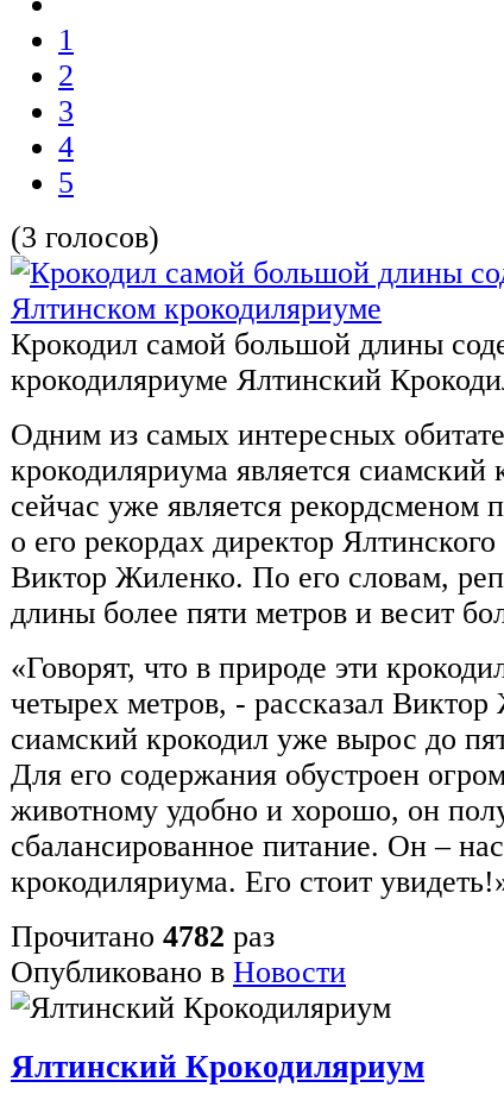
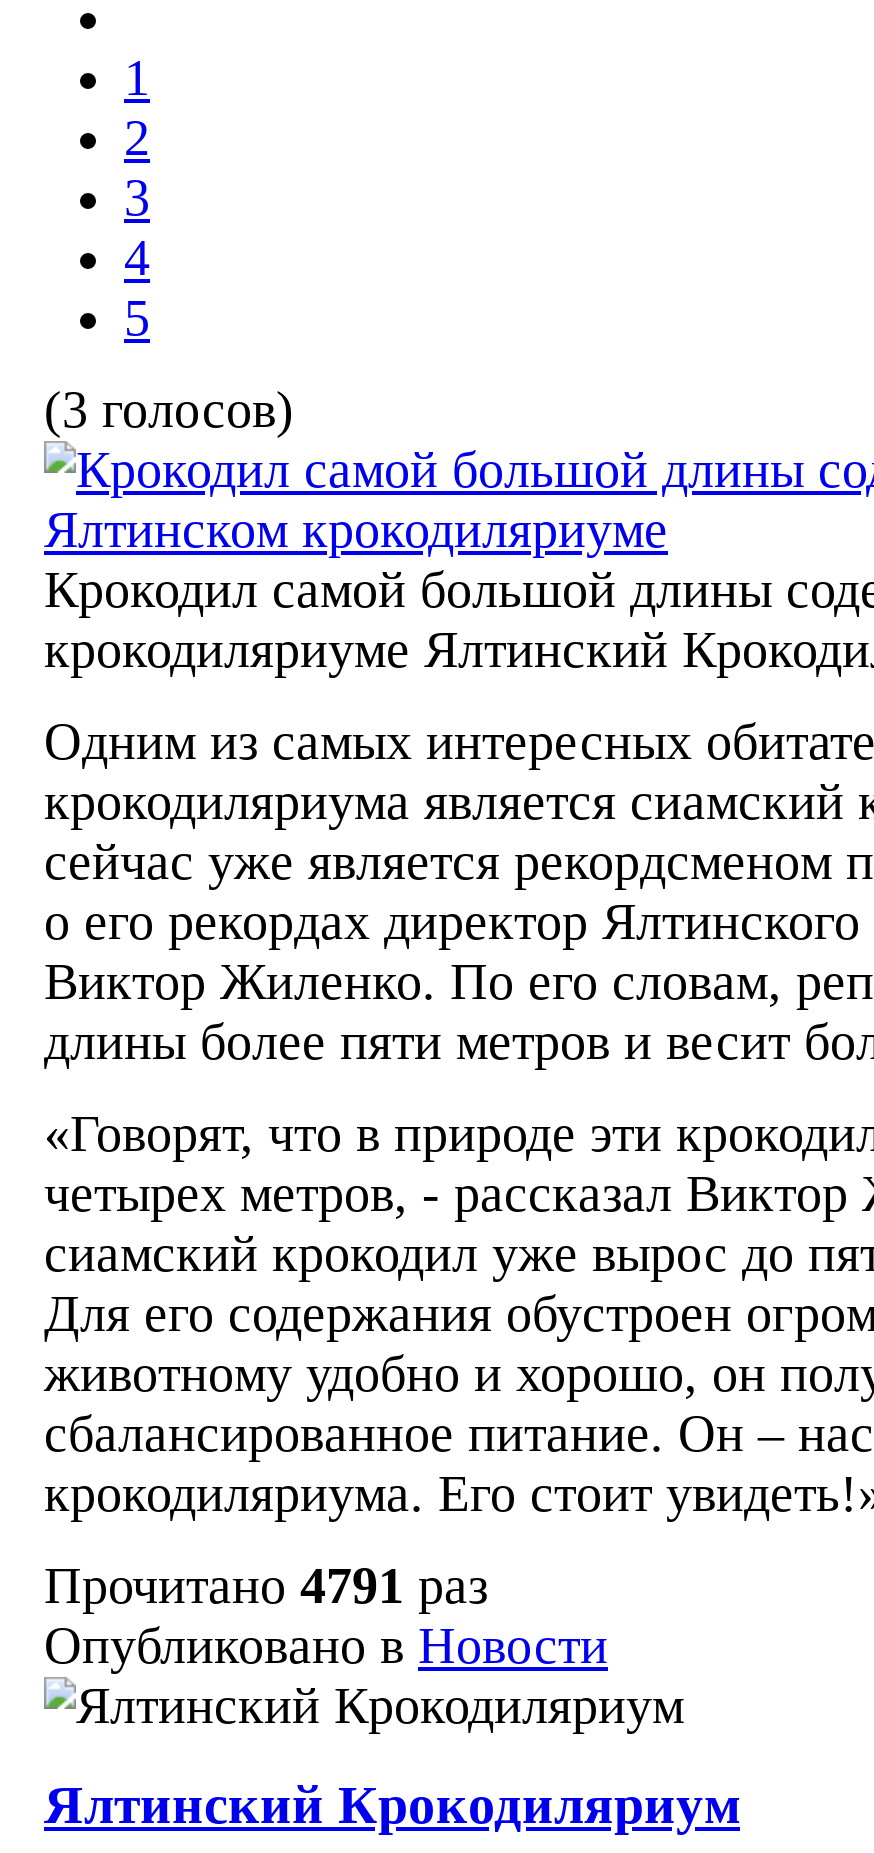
- Прочитано 4782 раз
+ Прочитано 4791 раз
